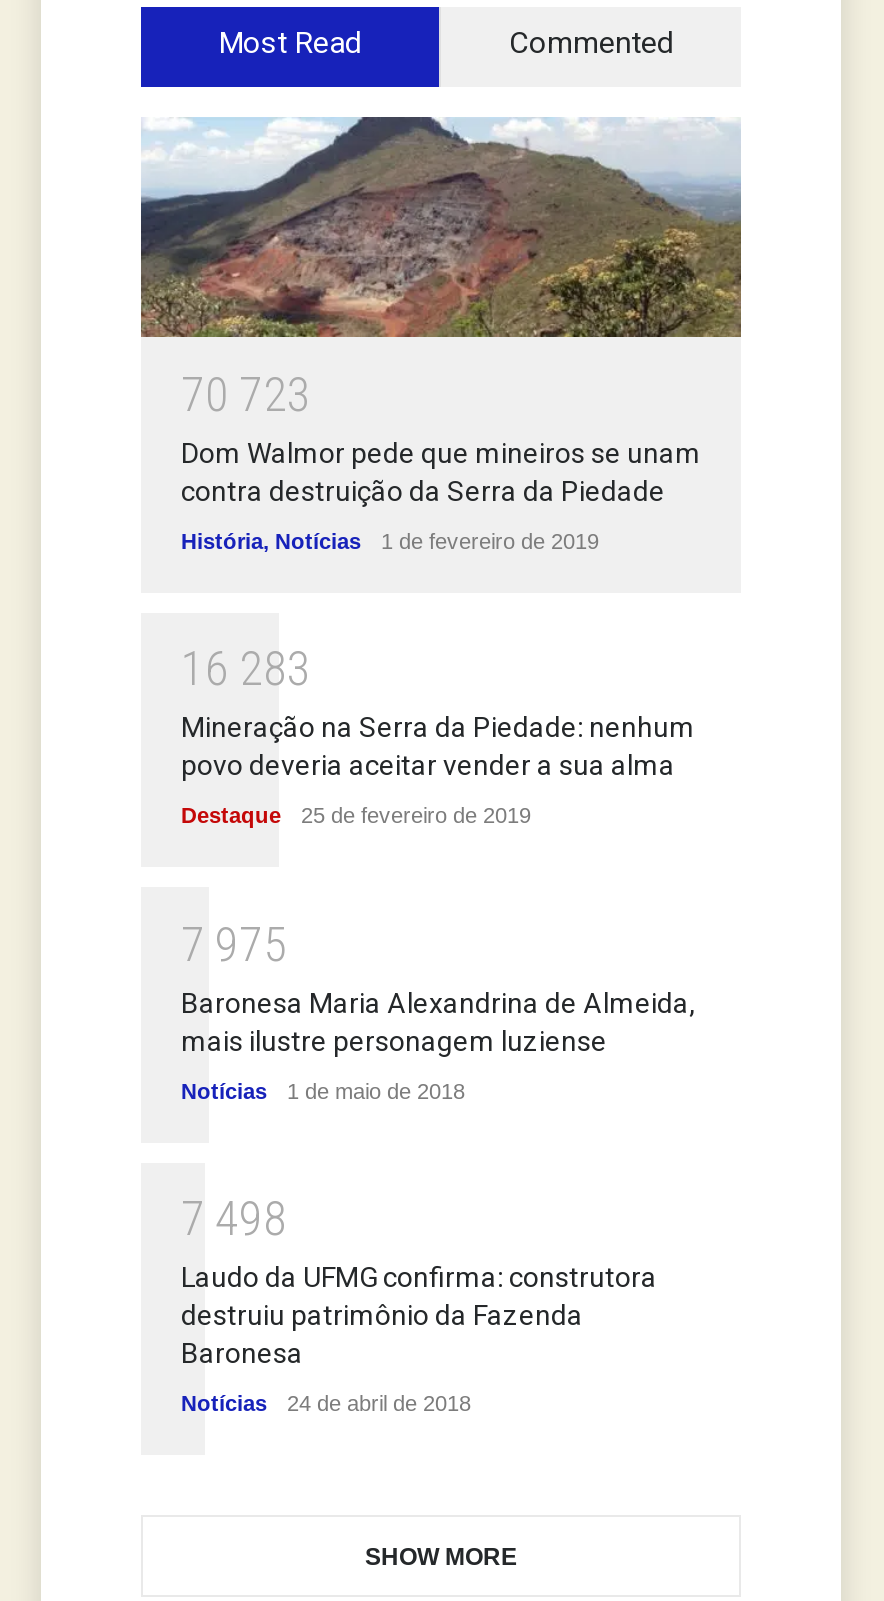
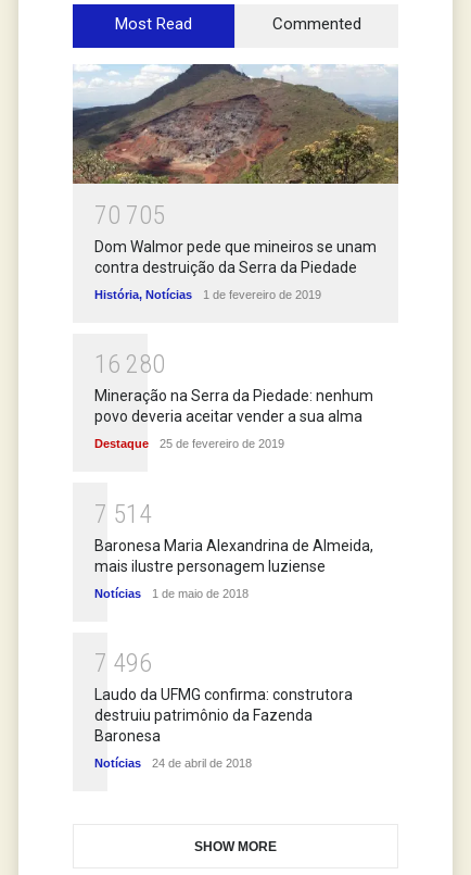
- 70 723
+ 70 705

- 1 6 283
+ 1 6 280

- 7 975
+ 7 514

- 7 498
+ 7 496
